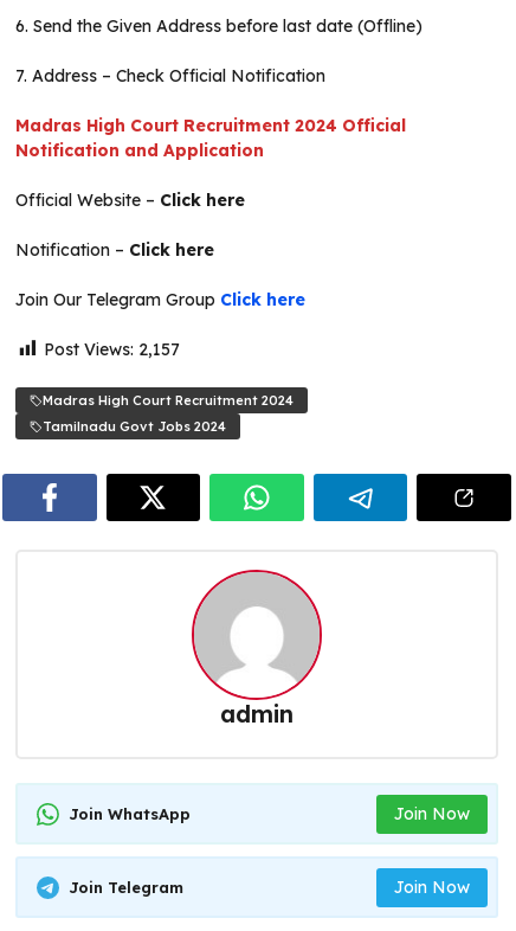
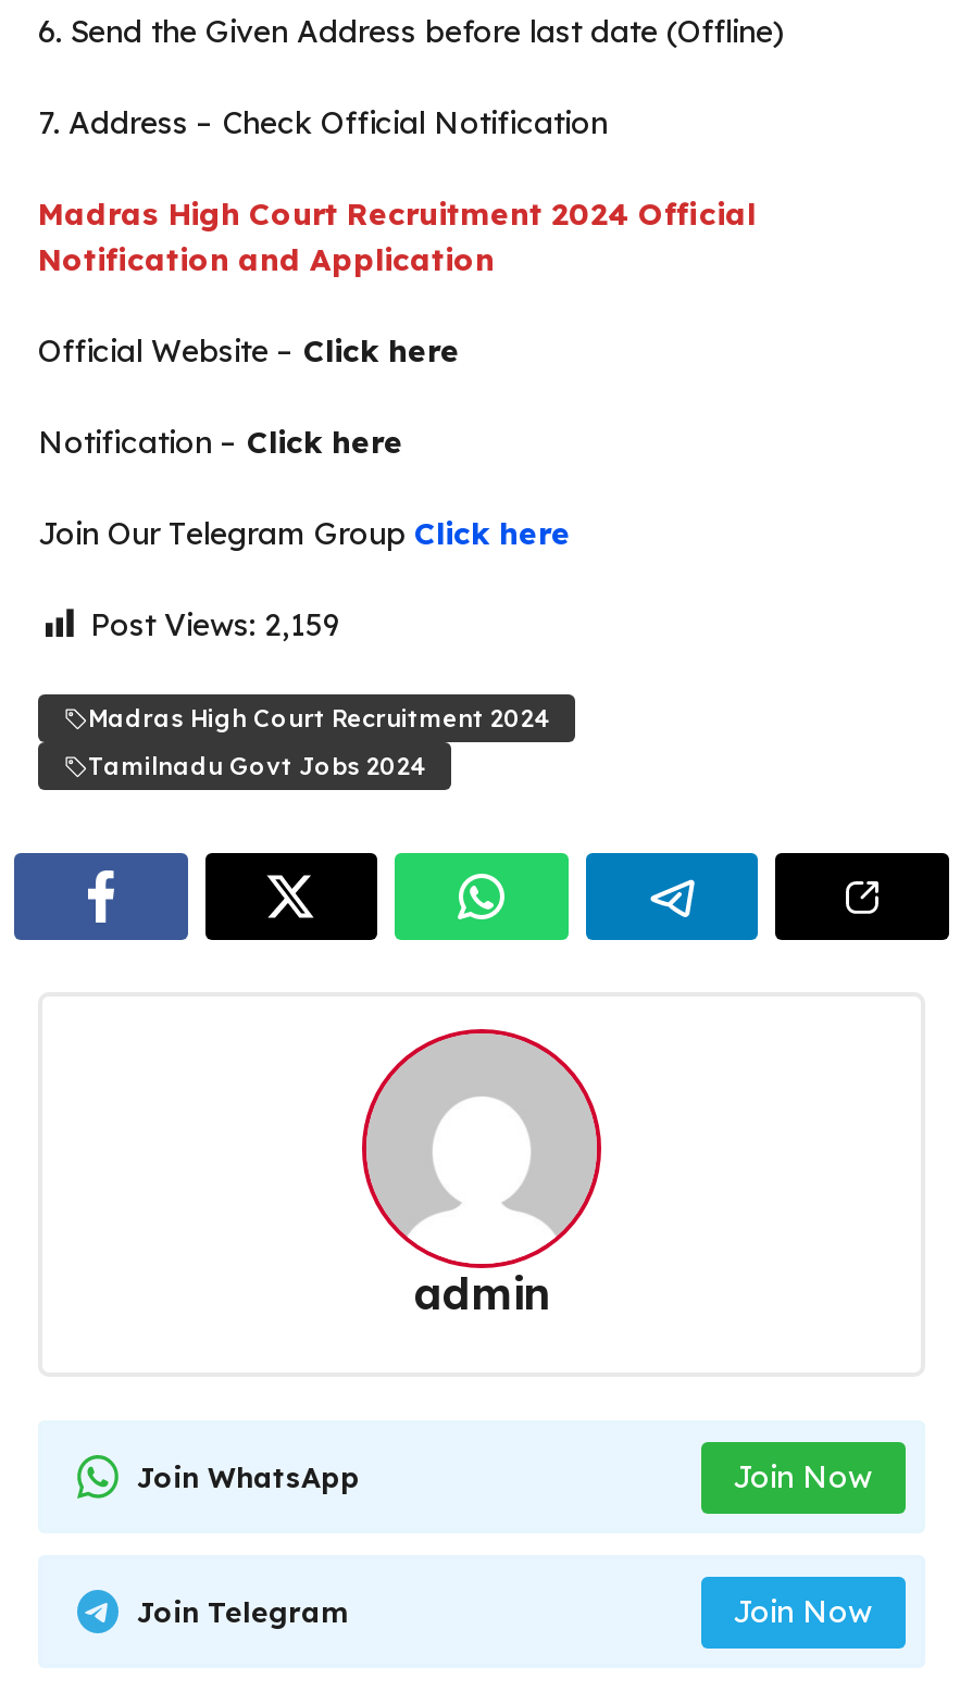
- Post Views: 2,157
+ Post Views: 2,159
